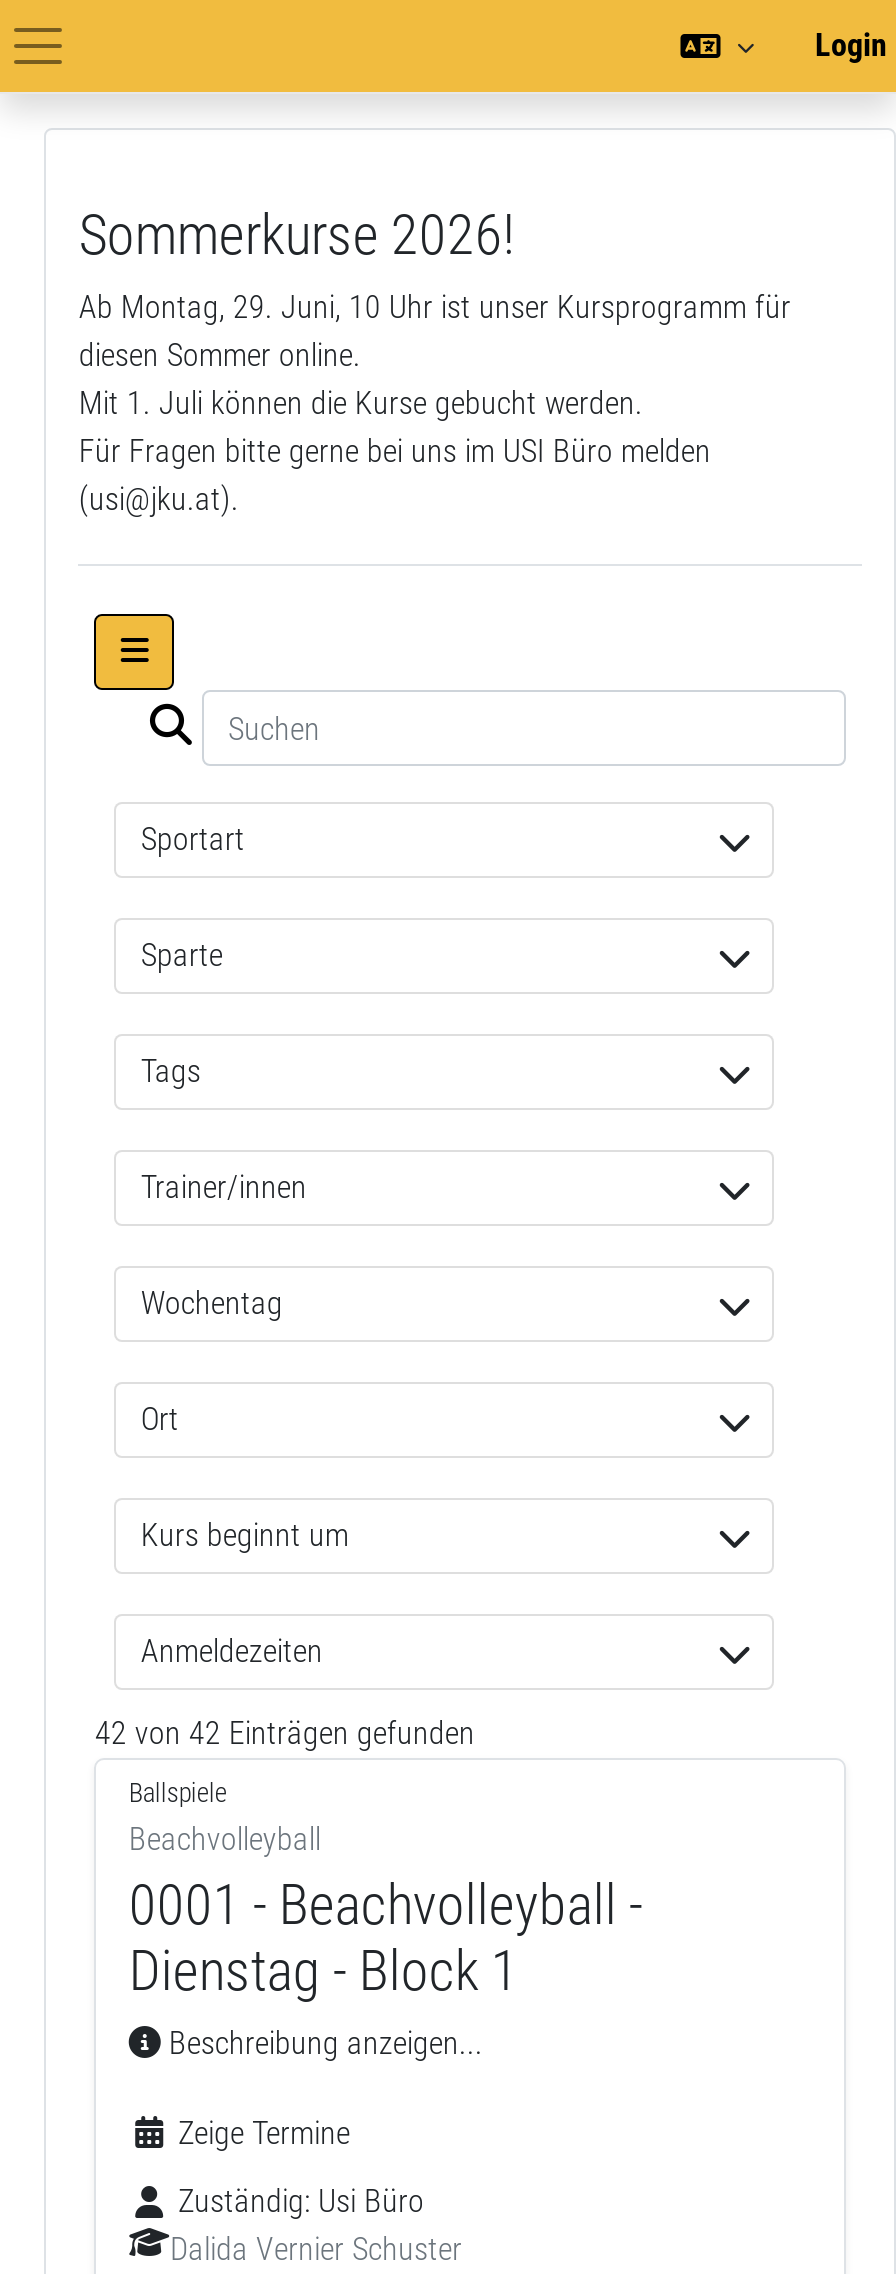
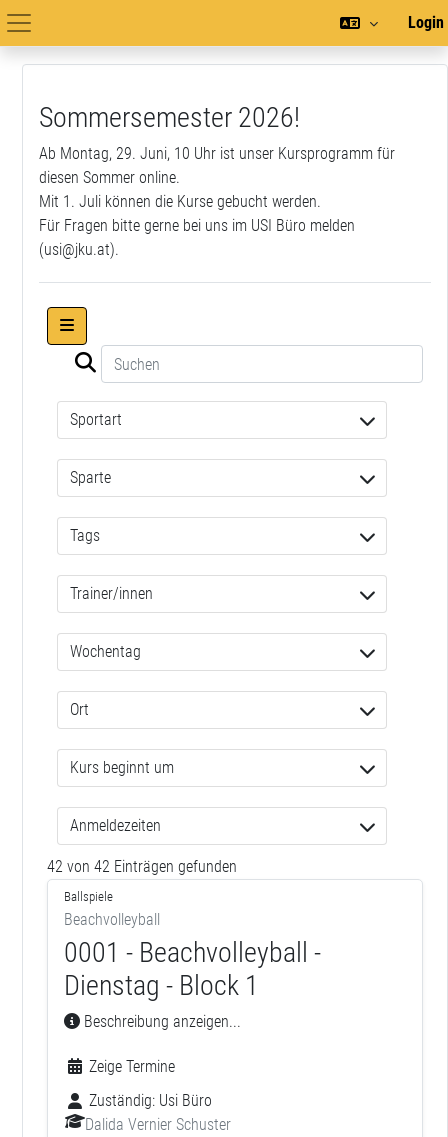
- Sommerkurse 2026!
+ Sommersemester 2026!
